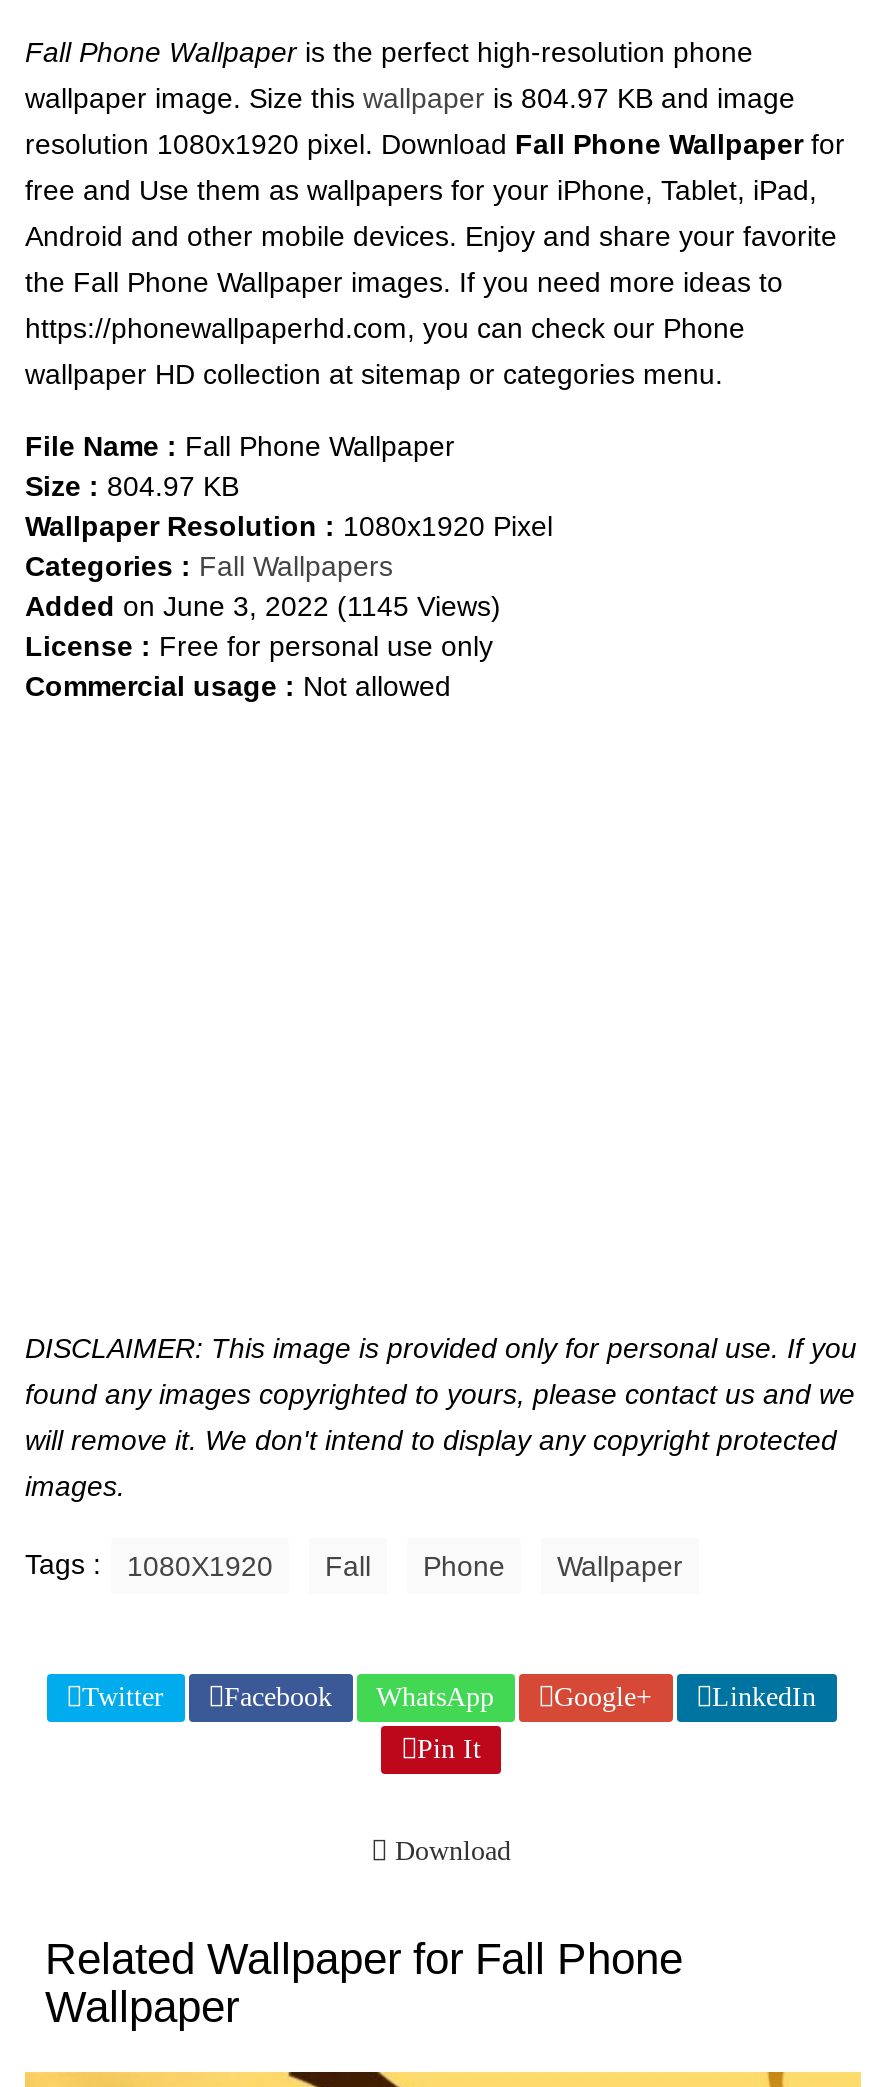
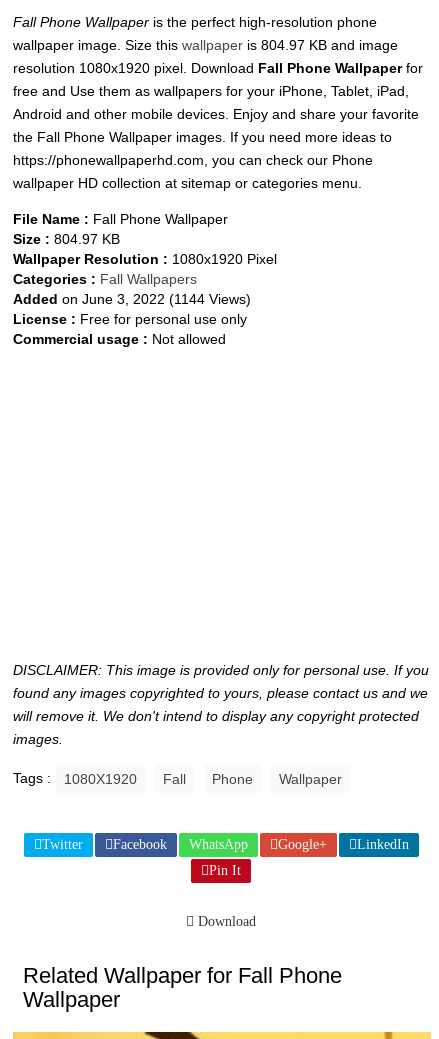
- Added on June 3, 2022 (1145 Views)
+ Added on June 3, 2022 (1144 Views)
